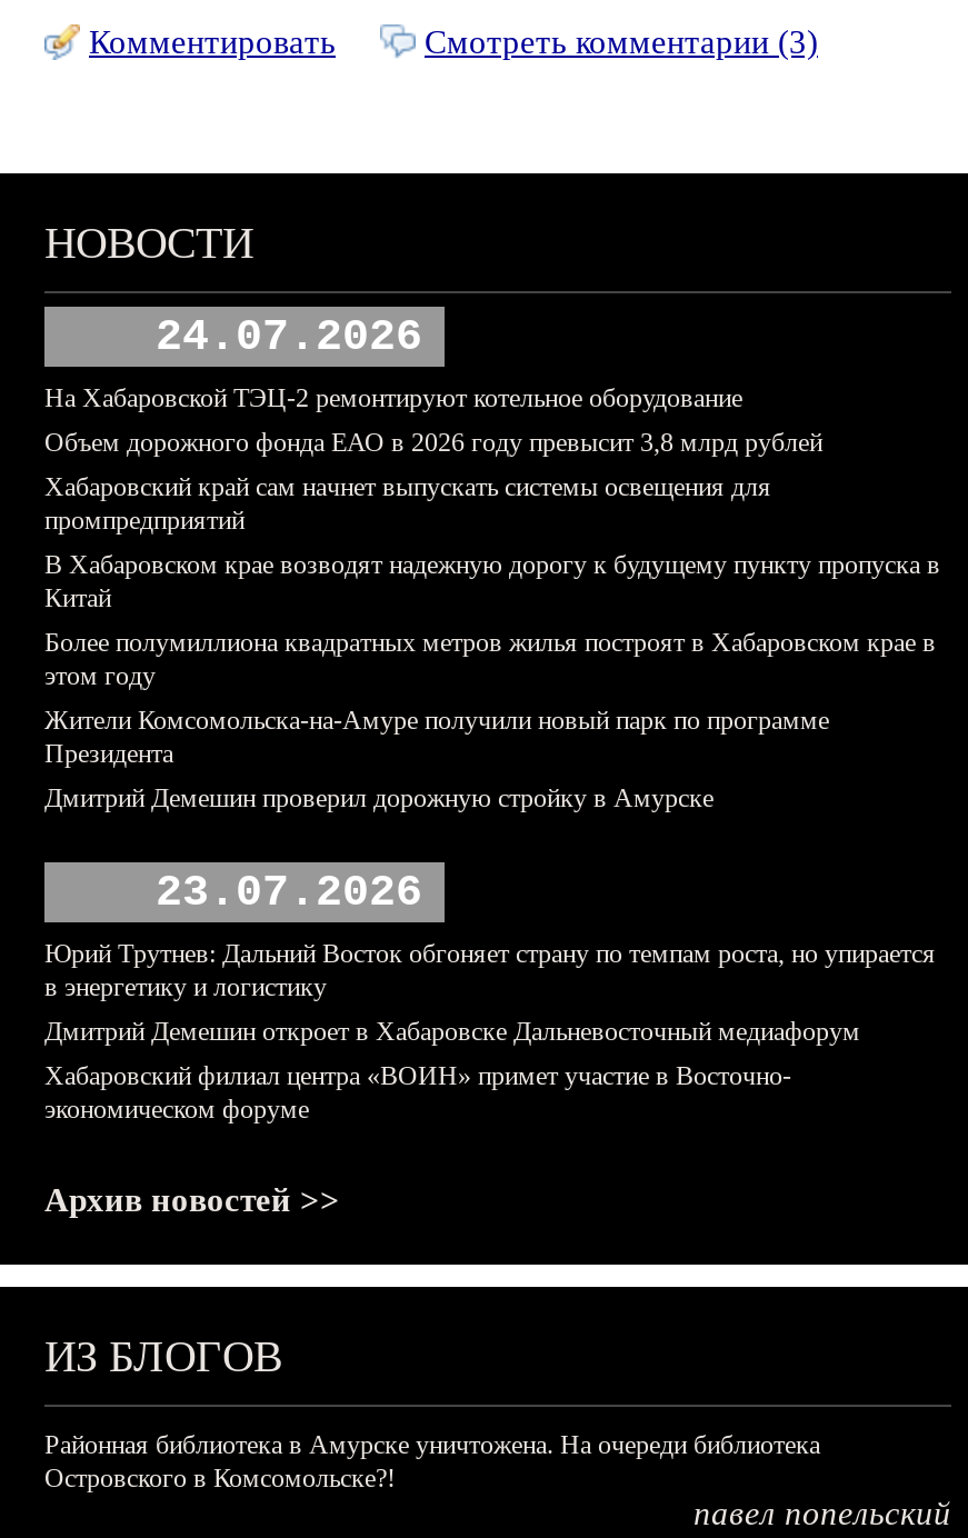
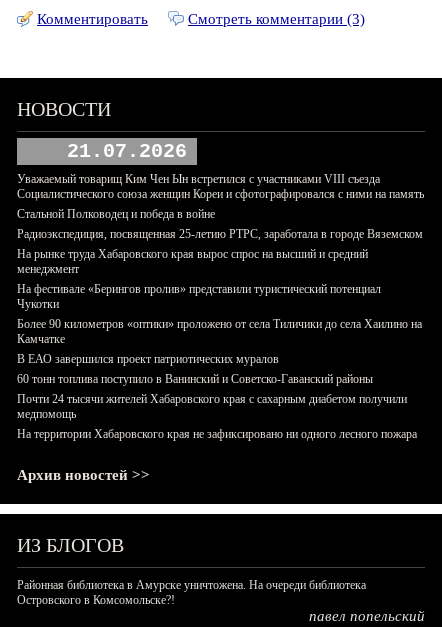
- 24.07.2026
- На Хабаровской ТЭЦ-2 ремонтируют котельное оборудование
- Объем дорожного фонда ЕАО в 2026 году превысит 3,8 млрд рублей
- Хабаровский край сам начнет выпускать системы освещения для
- промпредприятий
- В Хабаровском крае возводят надежную дорогу к будущему пункту пропуска в
- Китай
- Более полумиллиона квадратных метров жилья построят в Хабаровском крае в
- этом году
- Жители Комсомольска-на-Амуре получили новый парк по программе
- Президента
- Дмитрий Демешин проверил дорожную стройку в Амурске
- 23.07.2026
- Юрий Трутнев: Дальний Восток обгоняет страну по темпам роста, но упирается
- в энергетику и логистику
- Дмитрий Демешин откроет в Хабаровске Дальневосточный медиафорум
- Хабаровский филиал центра «ВОИН» примет участие в Восточно-
- экономическом форуме
+ 21.07.2026
+ Уважаемый товарищ Ким Чен Ын встретился с участниками VIII съезда
+ Социалистического союза женщин Кореи и сфотографировался с ними на память
+ Стальной Полководец и победа в войне
+ Радиоэкспедиция, посвященная 25-летию РТРС, заработала в городе Вяземском
+ На рынке труда Хабаровского края вырос спрос на высший и средний
+ менеджмент
+ На фестивале «Берингов пролив» представили туристический потенциал
+ Чукотки
+ Более 90 километров «оптики» проложено от села Тиличики до села Хаилино на
+ Камчатке
+ В ЕАО завершился проект патриотических муралов
+ 60 тонн топлива поступило в Ванинский и Советско-Гаванский районы
+ Почти 24 тысячи жителей Хабаровского края с сахарным диабетом получили
+ медпомощь
+ На территории Хабаровского края не зафиксировано ни одного лесного пожара
